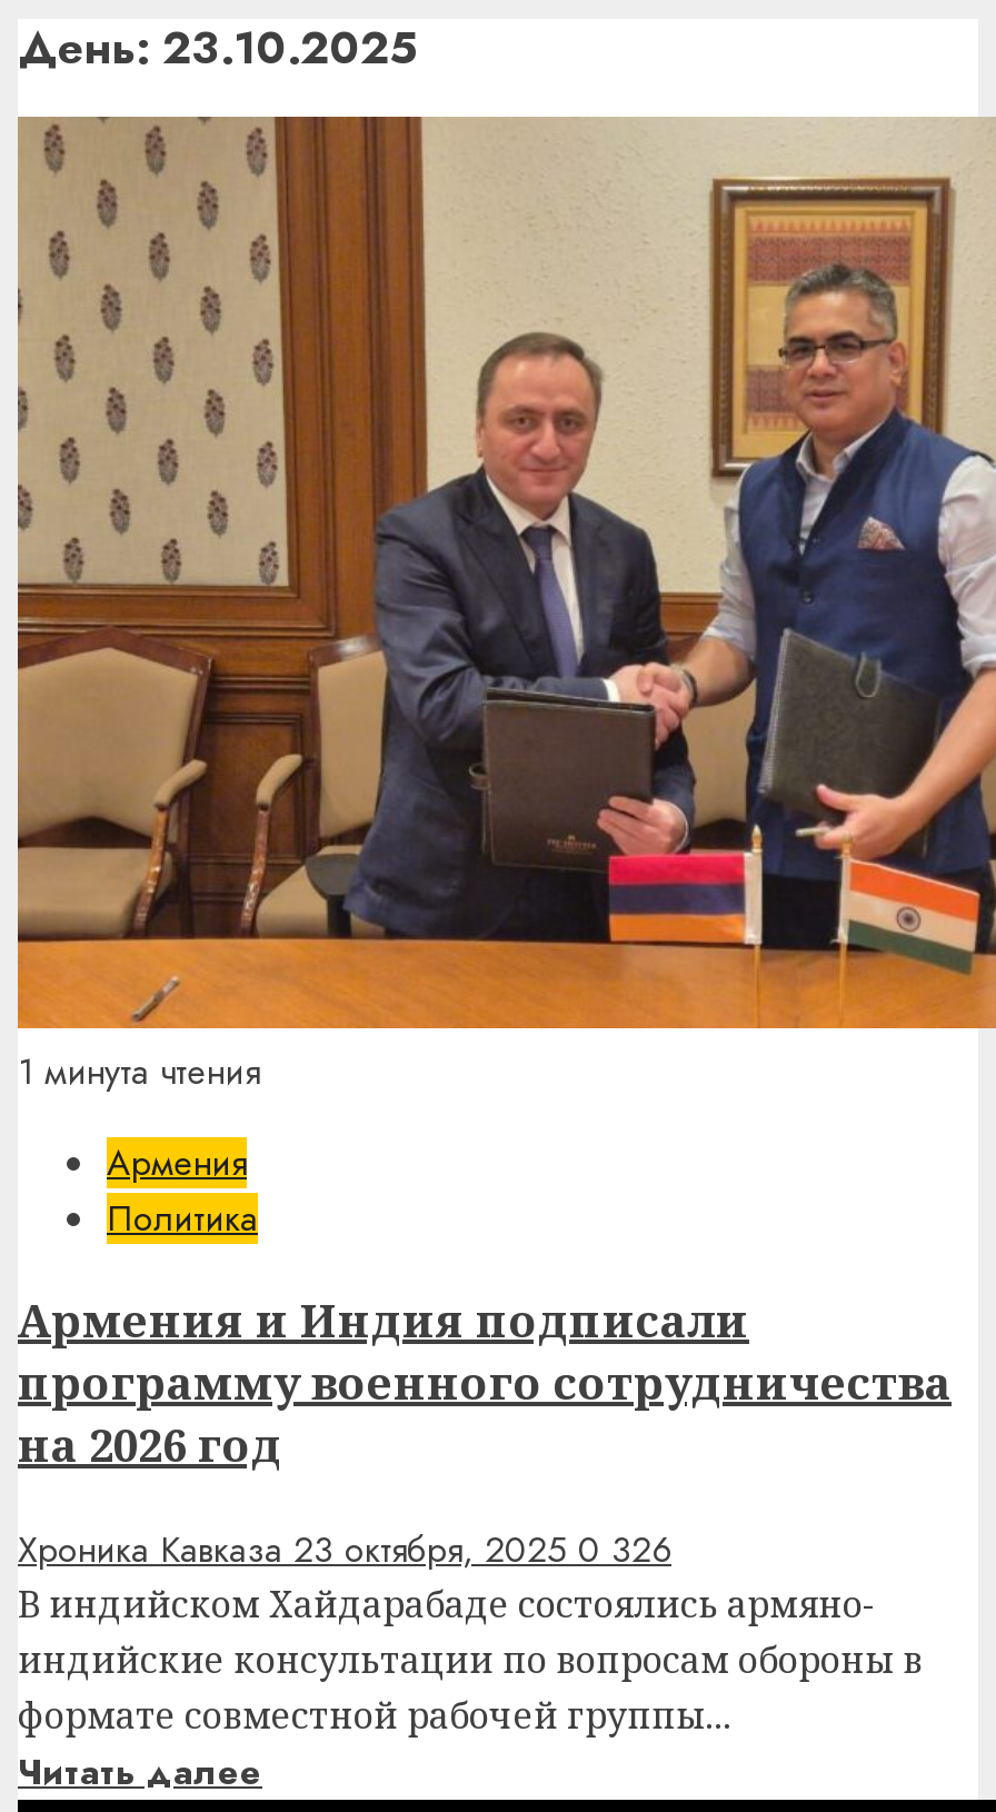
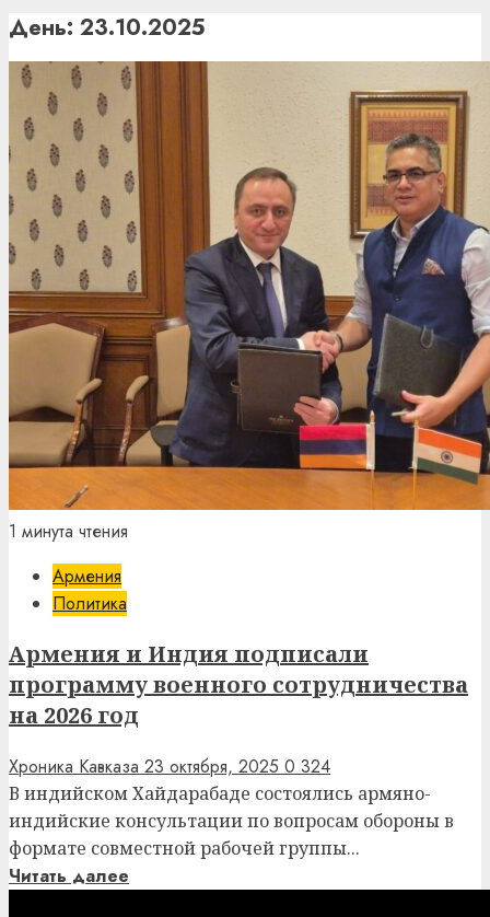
- Хроника Кавказа 23 октября, 2025 0 326
+ Хроника Кавказа 23 октября, 2025 0 324
